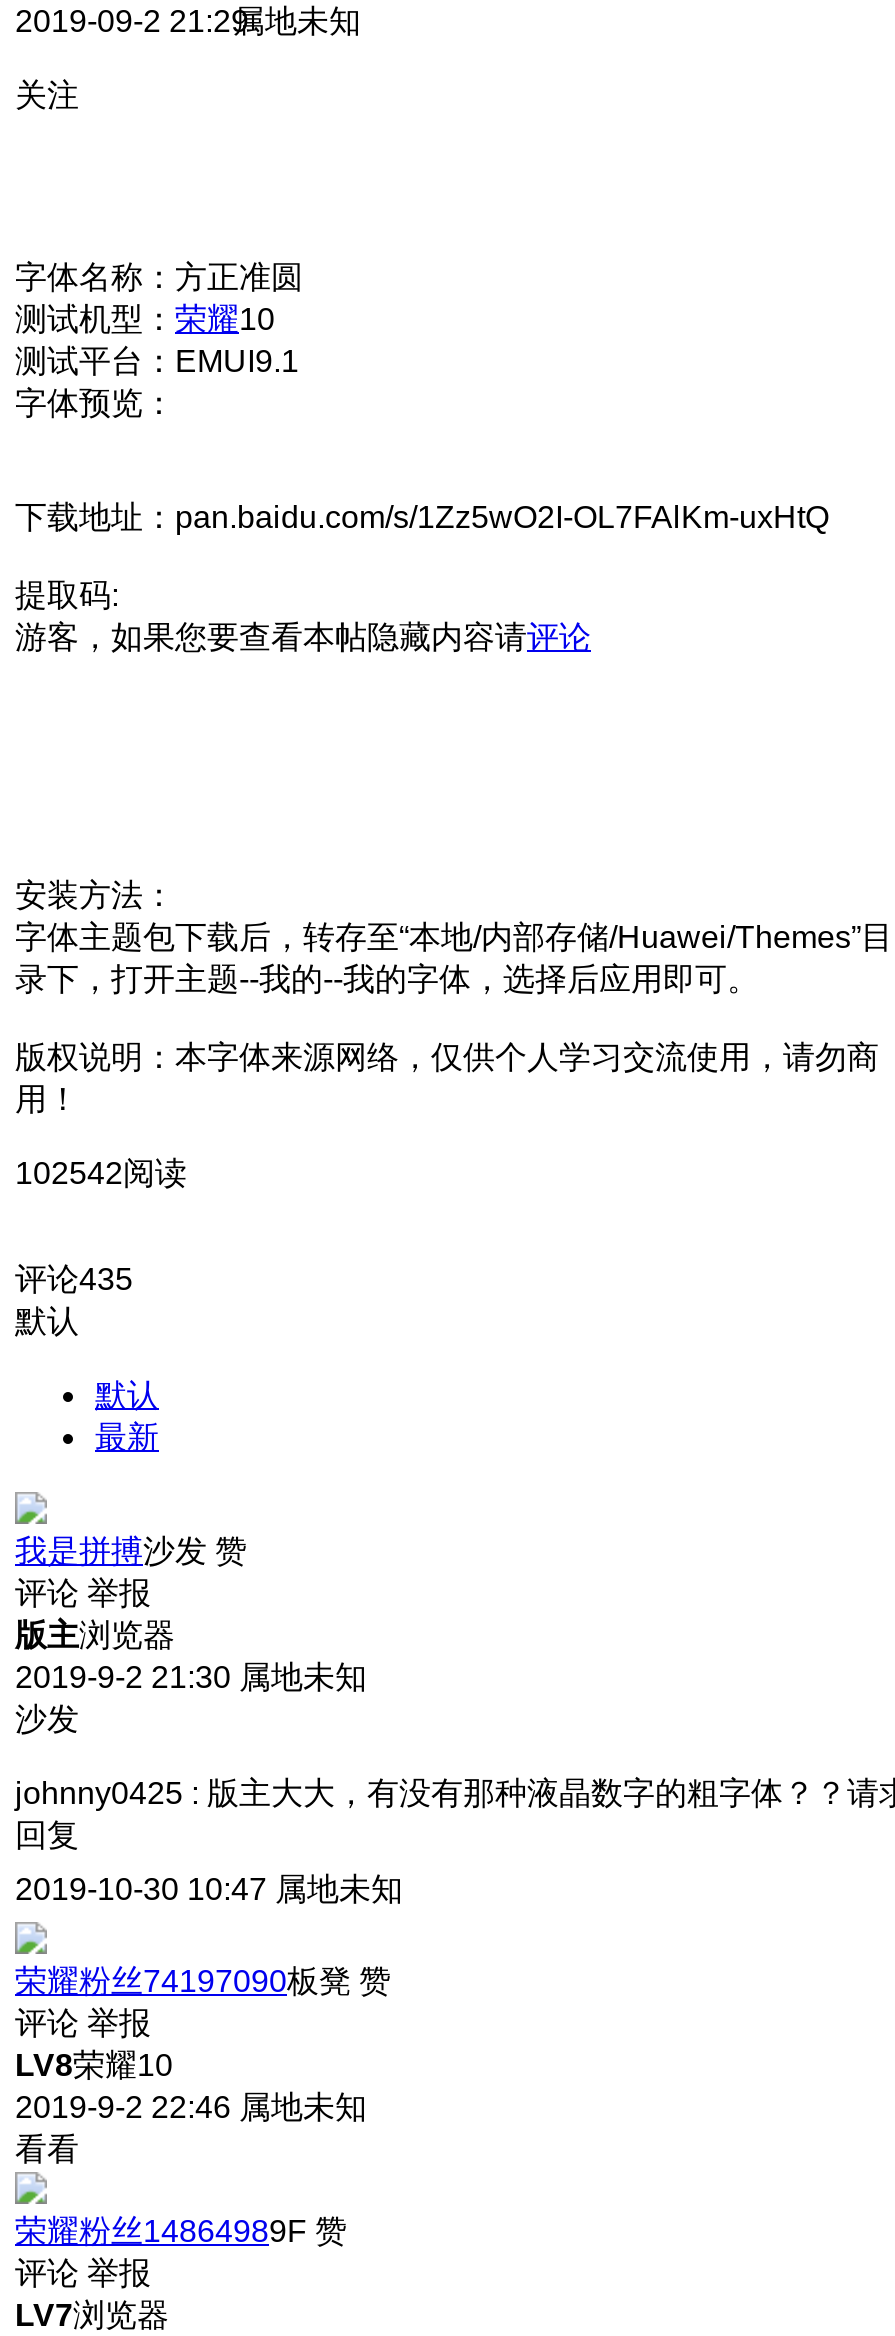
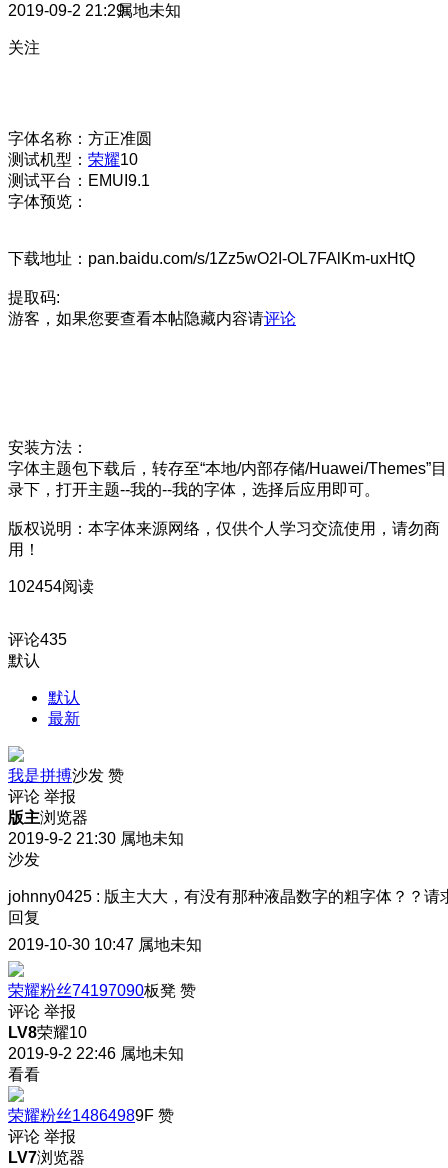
- 102542阅读
+ 102454阅读
